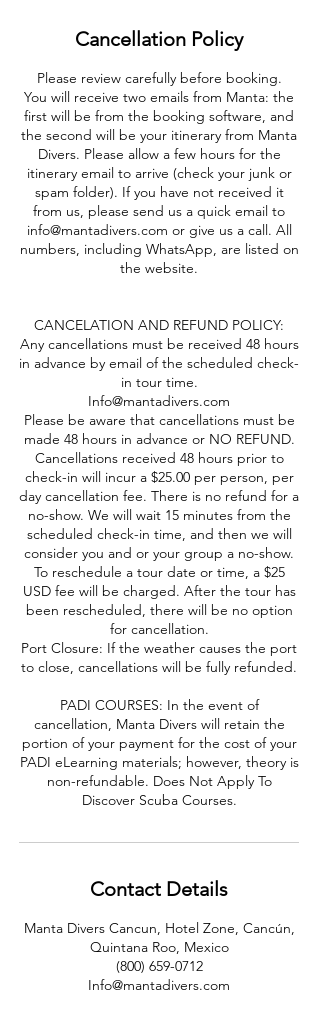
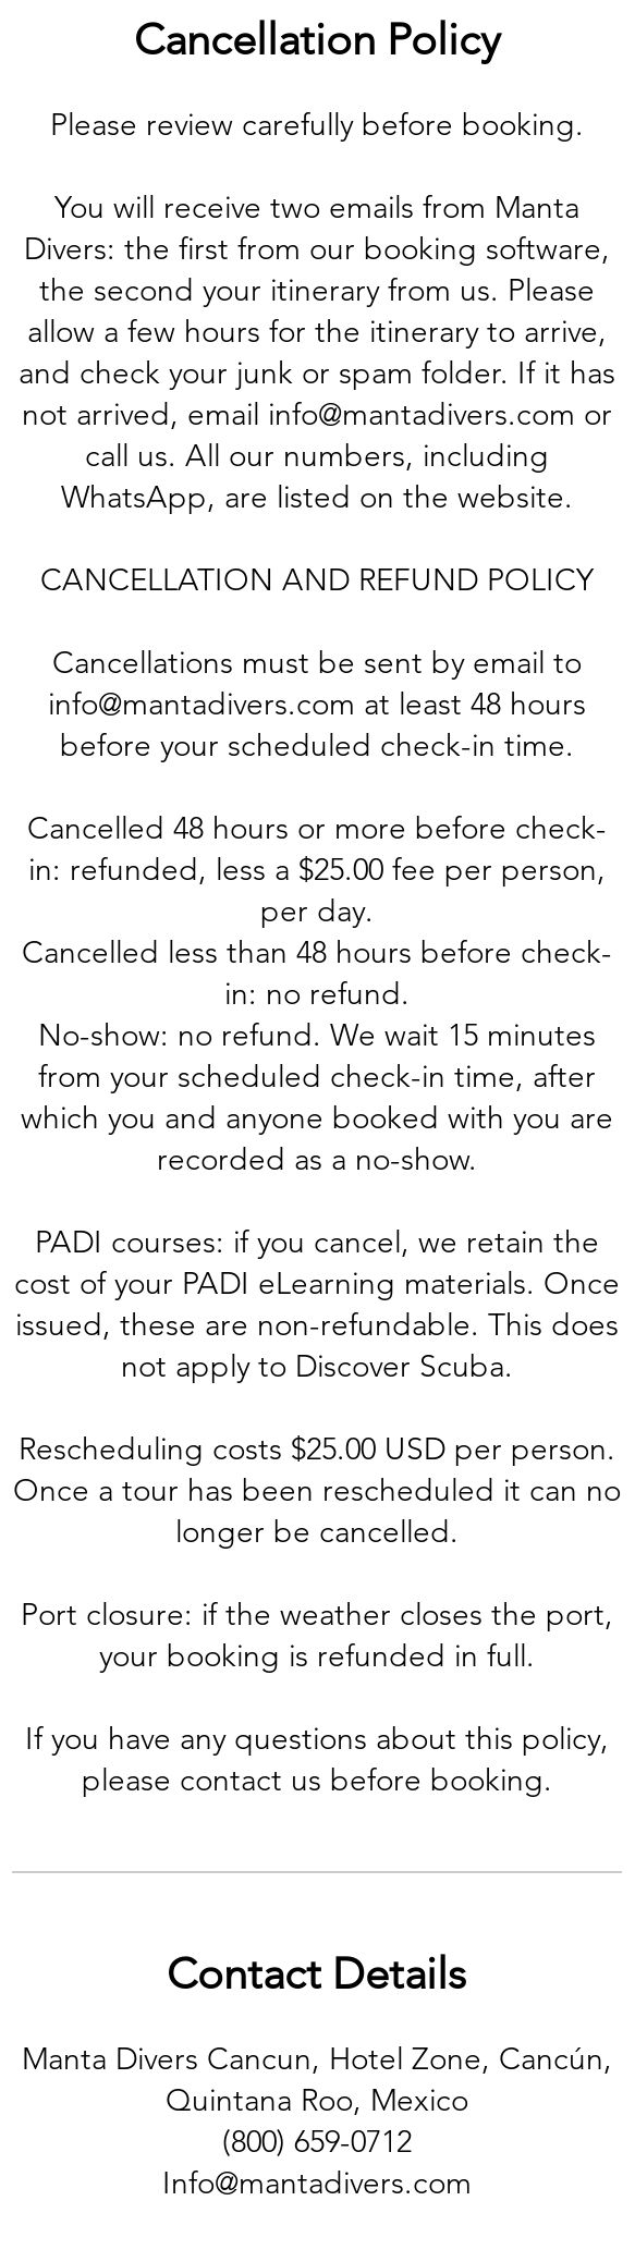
- You will receive two emails from Manta: the
- first will be from the booking software, and
- the second will be your itinerary from Manta
- Divers. Please allow a few hours for the
- itinerary email to arrive (check your junk or
- spam folder). If you have not received it
- from us, please send us a quick email to
- info@mantadivers.com or give us a call. All
- numbers, including WhatsApp, are listed on
- the website.
- CANCELATION AND REFUND POLICY:
- Any cancellations must be received 48 hours
- in advance by email of the scheduled check-
- in tour time.
- Info@mantadivers.com
- Please be aware that cancellations must be
- made 48 hours in advance or NO REFUND.
- Cancellations received 48 hours prior to
- check-in will incur a $25.00 per person, per
- day cancellation fee. There is no refund for a
- no-show. We will wait 15 minutes from the
- scheduled check-in time, and then we will
- consider you and or your group a no-show.
- To reschedule a tour date or time, a $25
- USD fee will be charged. After the tour has
- been rescheduled, there will be no option
- for cancellation.
- Port Closure: If the weather causes the port
- to close, cancellations will be fully refunded.
- PADI COURSES: In the event of
- cancellation, Manta Divers will retain the
- portion of your payment for the cost of your
- PADI eLearning materials; however, theory is
- non-refundable. Does Not Apply To
- Discover Scuba Courses.
+ You will receive two emails from Manta
+ Divers: the first from our booking software,
+ the second your itinerary from us. Please
+ allow a few hours for the itinerary to arrive,
+ and check your junk or spam folder. If it has
+ not arrived, email info@mantadivers.com or
+ call us. All our numbers, including
+ WhatsApp, are listed on the website.
+ CANCELLATION AND REFUND POLICY
+ Cancellations must be sent by email to
+ info@mantadivers.com at least 48 hours
+ before your scheduled check-in time.
+ Cancelled 48 hours or more before check-
+ in: refunded, less a $25.00 fee per person,
+ per day.
+ Cancelled less than 48 hours before check-
+ in: no refund.
+ No-show: no refund. We wait 15 minutes
+ from your scheduled check-in time, after
+ which you and anyone booked with you are
+ recorded as a no-show.
+ PADI courses: if you cancel, we retain the
+ cost of your PADI eLearning materials. Once
+ issued, these are non-refundable. This does
+ not apply to Discover Scuba.
+ Rescheduling costs $25.00 USD per person.
+ Once a tour has been rescheduled it can no
+ longer be cancelled.
+ Port closure: if the weather closes the port,
+ your booking is refunded in full.
+ If you have any questions about this policy,
+ please contact us before booking.
